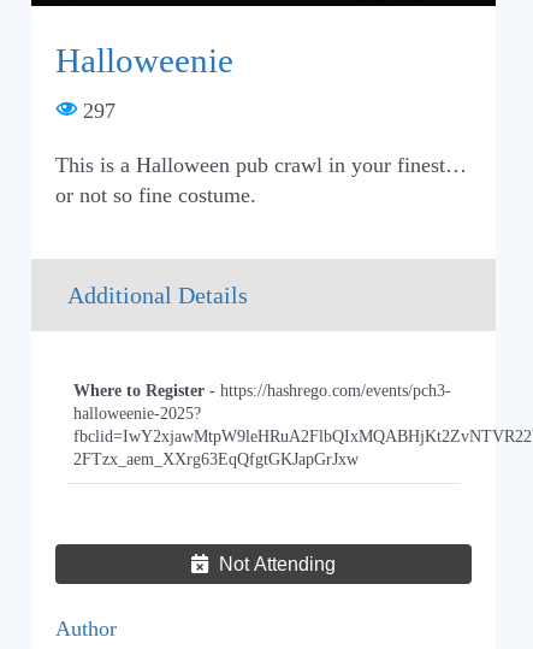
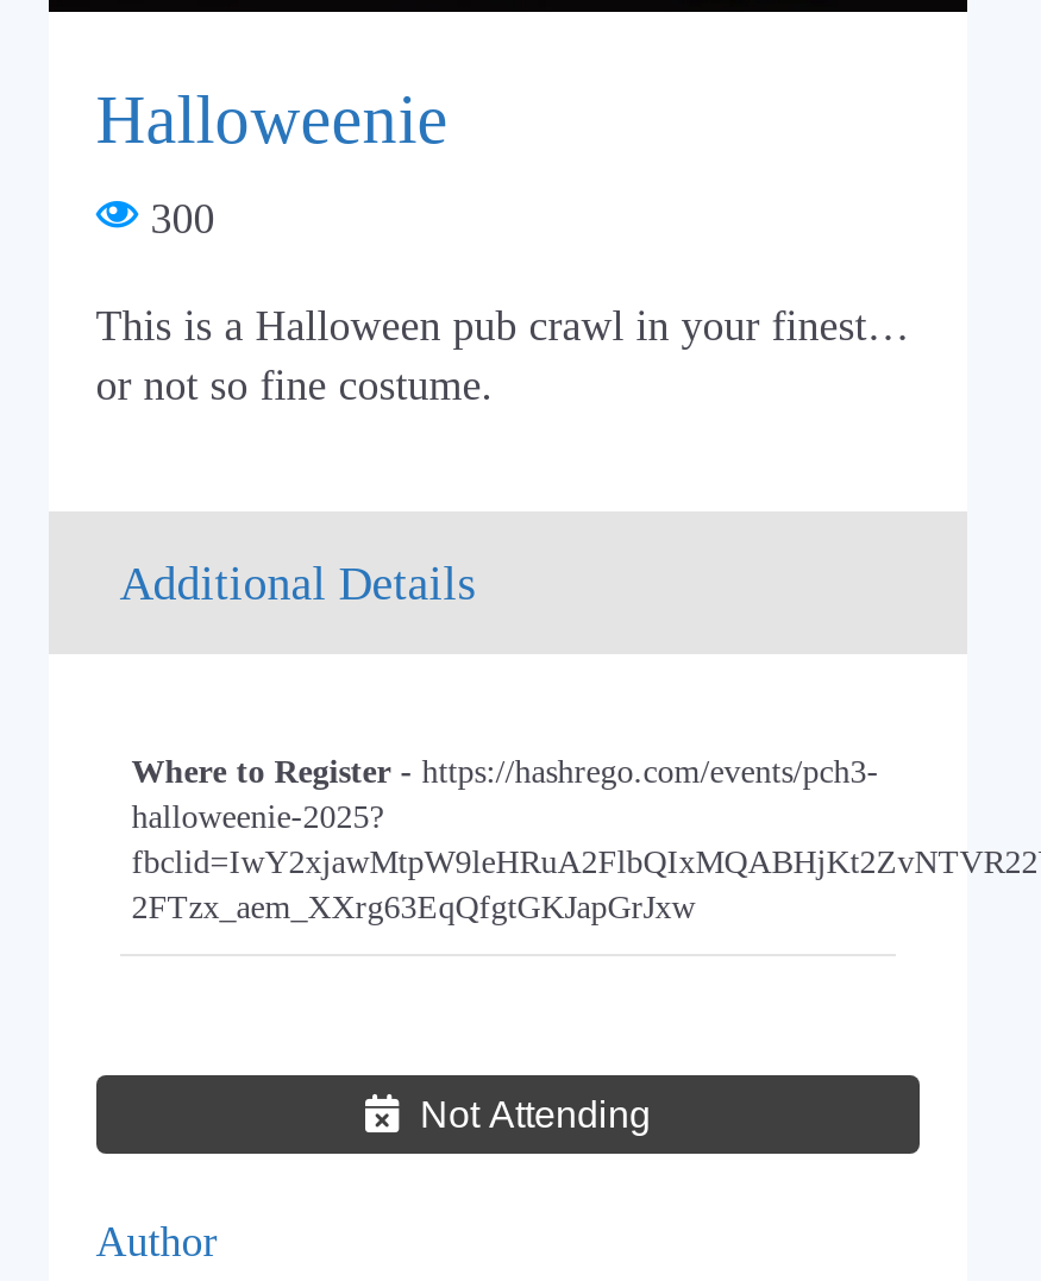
- 297
+ 300
